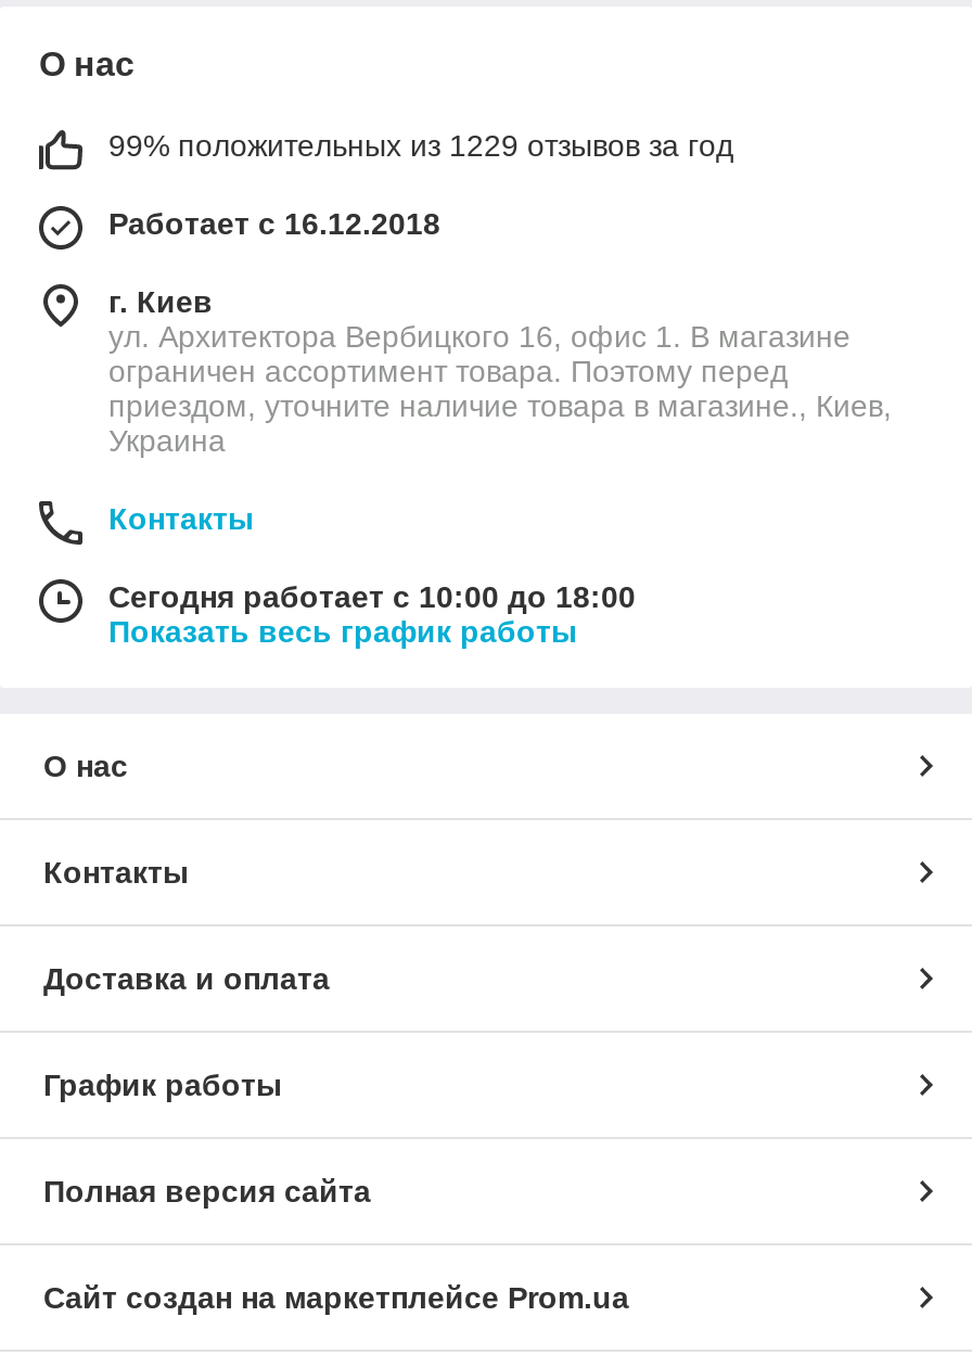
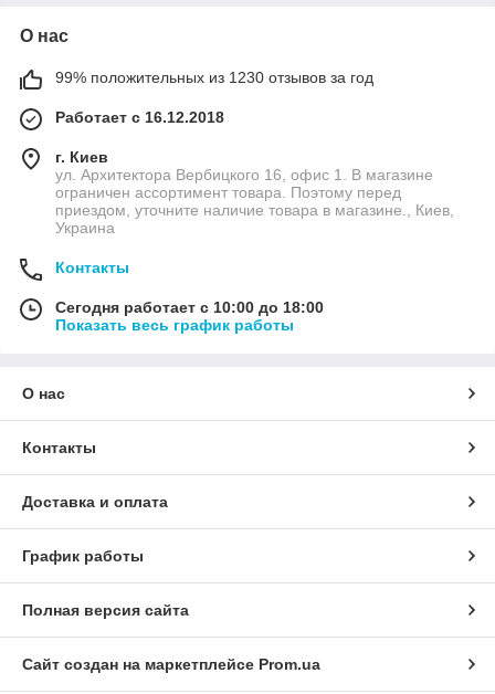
- 99% положительных из 1229 отзывов за год
+ 99% положительных из 1230 отзывов за год
